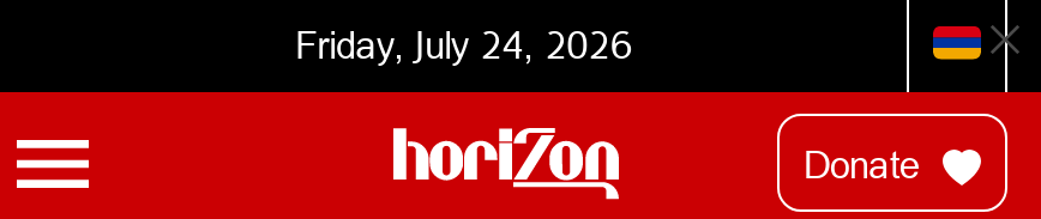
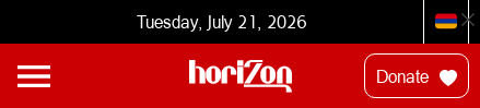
- Friday, July 24, 2026
+ Tuesday, July 21, 2026
